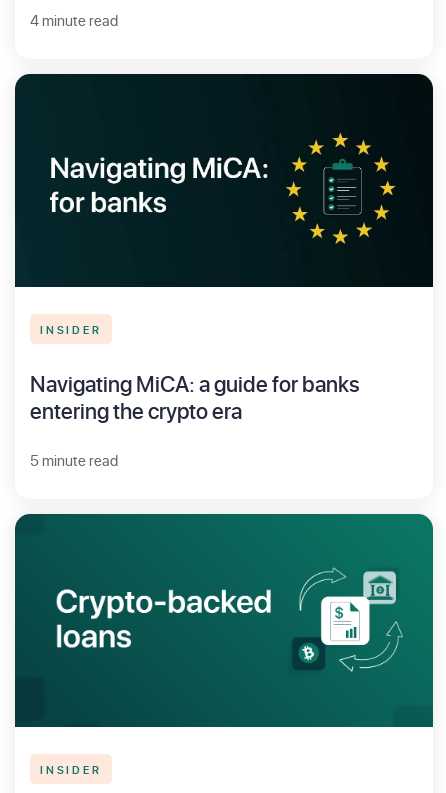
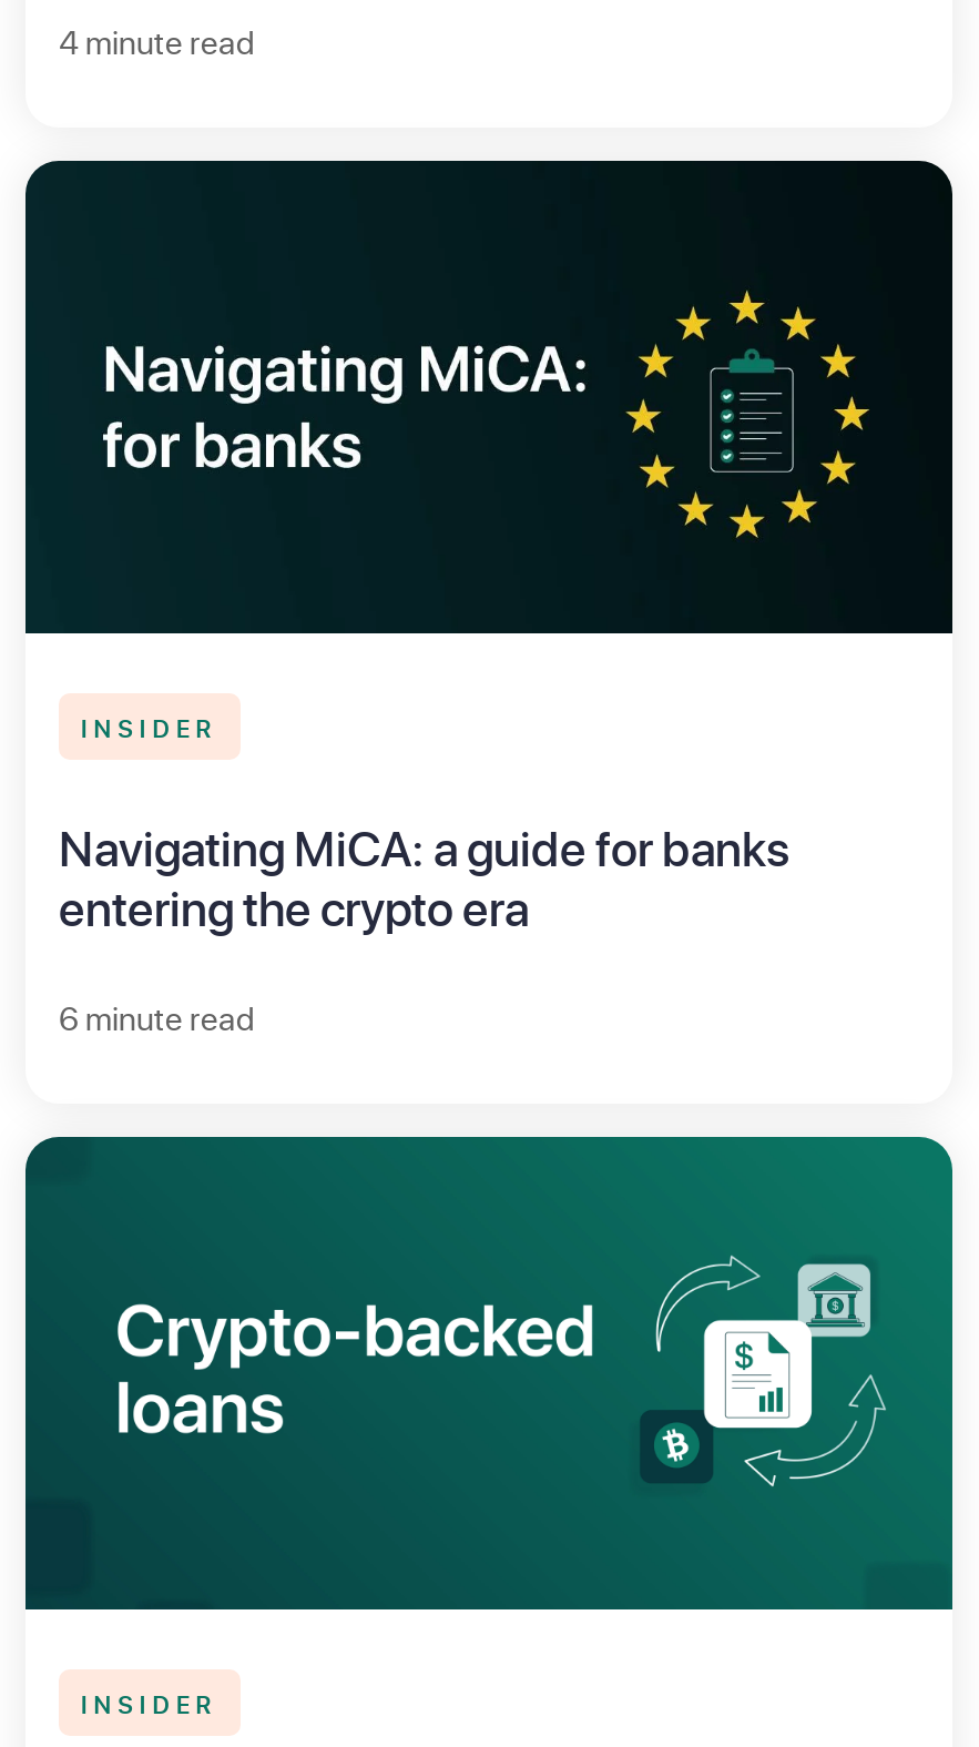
- 5 minute read
+ 6 minute read
